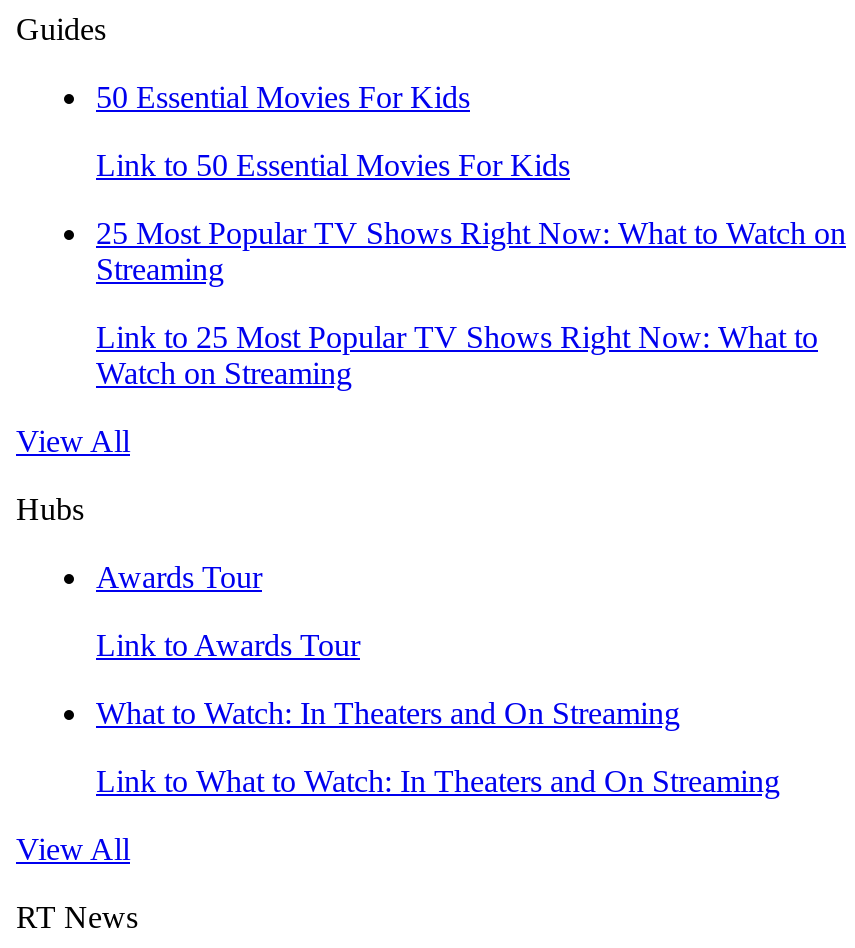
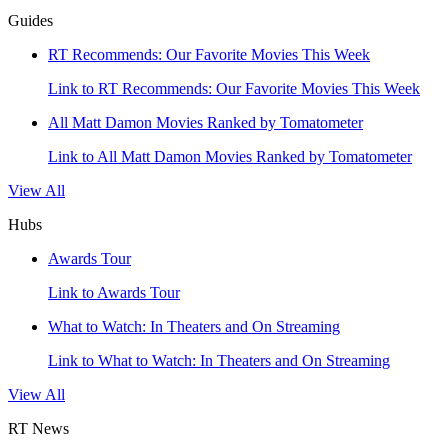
- 50 Essential Movies For Kids
+ RT Recommends: Our Favorite Movies This Week

- Link to 50 Essential Movies For Kids
+ Link to RT Recommends: Our Favorite Movies This Week

- 25 Most Popular TV Shows Right Now: What to Watch on
- Streaming
+ All Matt Damon Movies Ranked by Tomatometer

- Link to 25 Most Popular TV Shows Right Now: What to
- Watch on Streaming
+ Link to All Matt Damon Movies Ranked by Tomatometer
